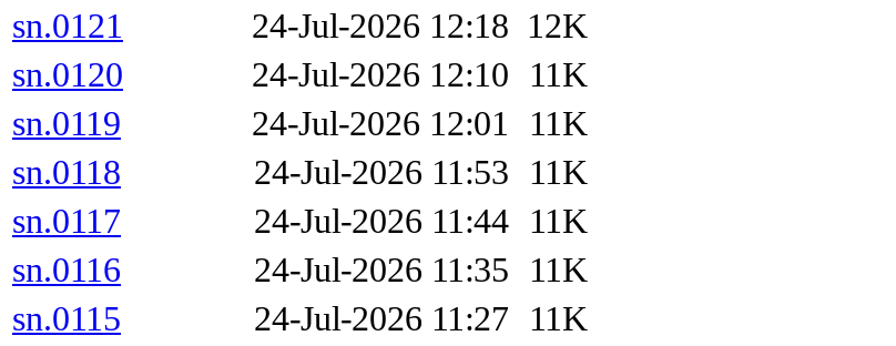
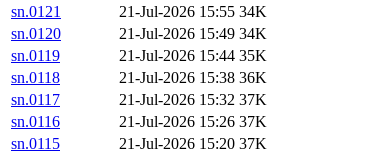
- 24-Jul-2026 12:18 12K
+ 21-Jul-2026 15:55 34K

- 24-Jul-2026 12:10 11K
+ 21-Jul-2026 15:49 34K

- 24-Jul-2026 12:01 11K
+ 21-Jul-2026 15:44 35K

- 24-Jul-2026 11:53 11K
+ 21-Jul-2026 15:38 36K

- 24-Jul-2026 11:44 11K
+ 21-Jul-2026 15:32 37K

- 24-Jul-2026 11:35 11K
+ 21-Jul-2026 15:26 37K

- 24-Jul-2026 11:27 11K
+ 21-Jul-2026 15:20 37K
